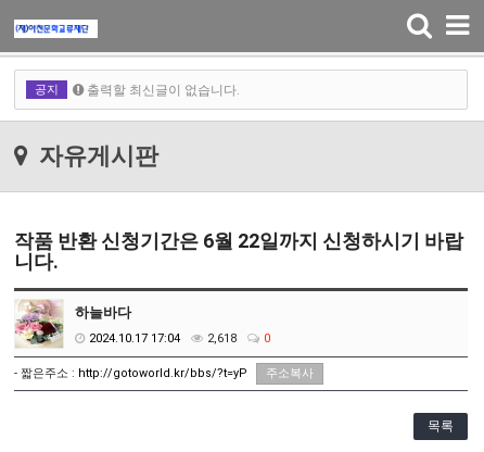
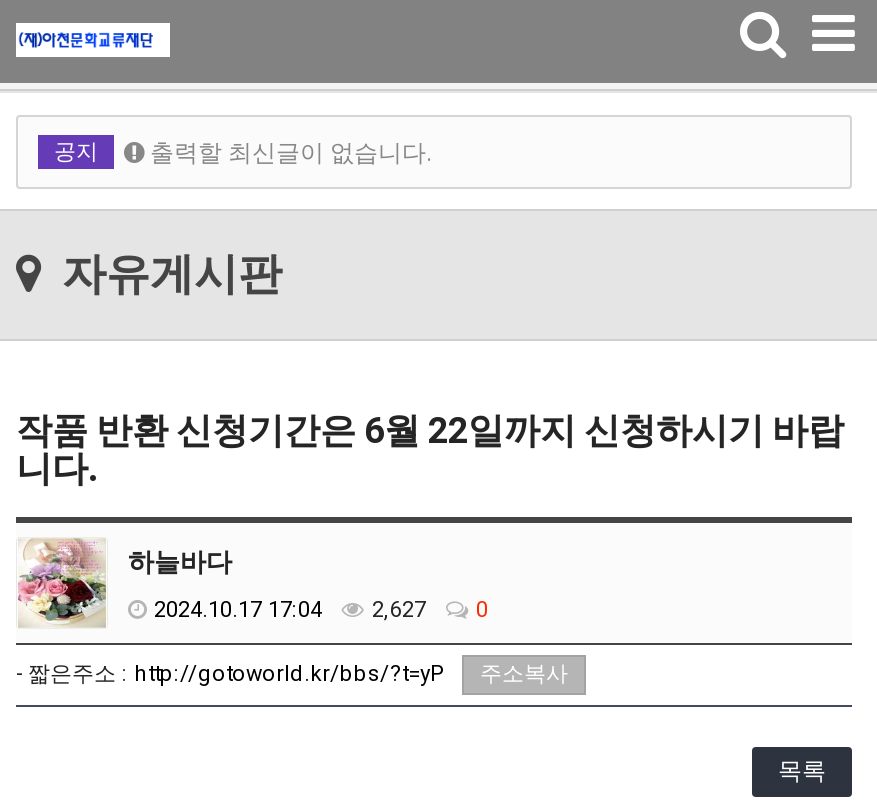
- 2024.10.17 17:04 2,618 0
+ 2024.10.17 17:04 2,627 0
